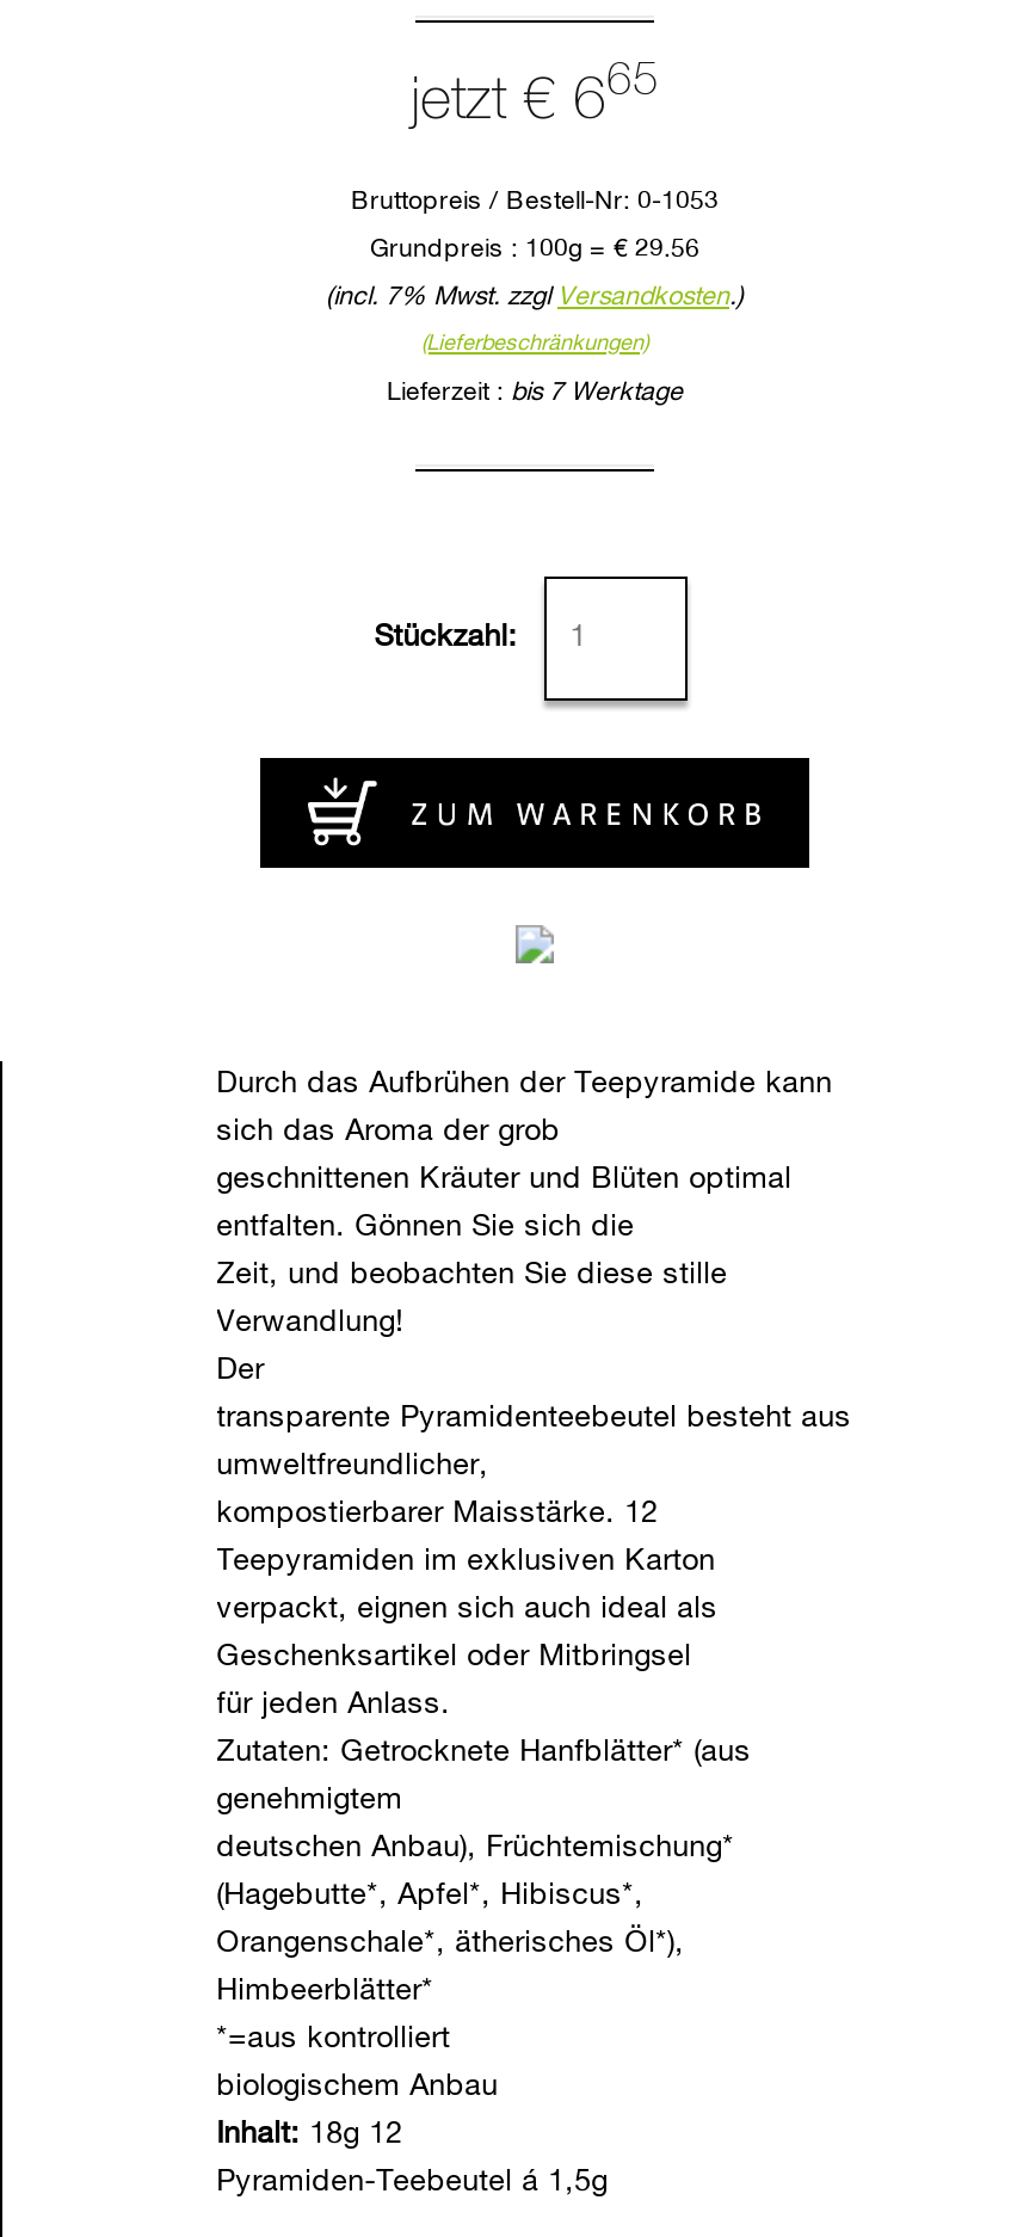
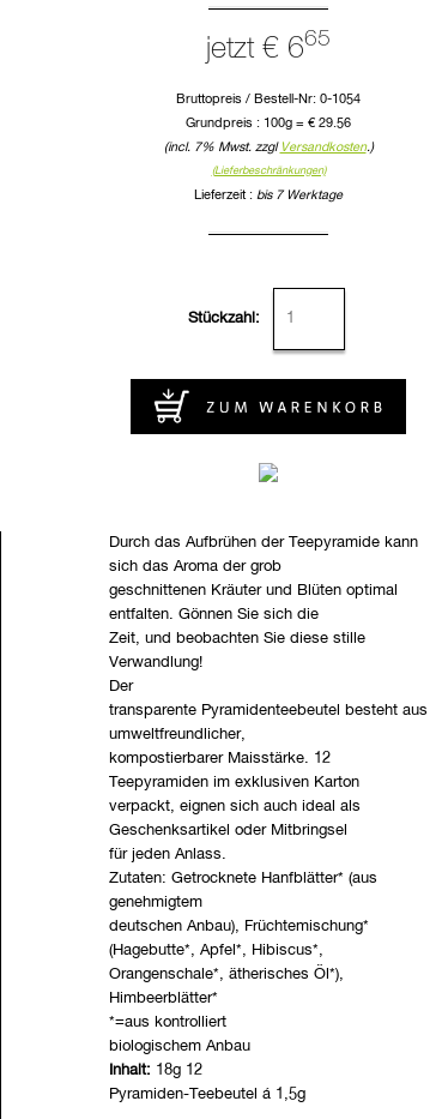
- Bruttopreis / Bestell-Nr: 0-1053
+ Bruttopreis / Bestell-Nr: 0-1054
